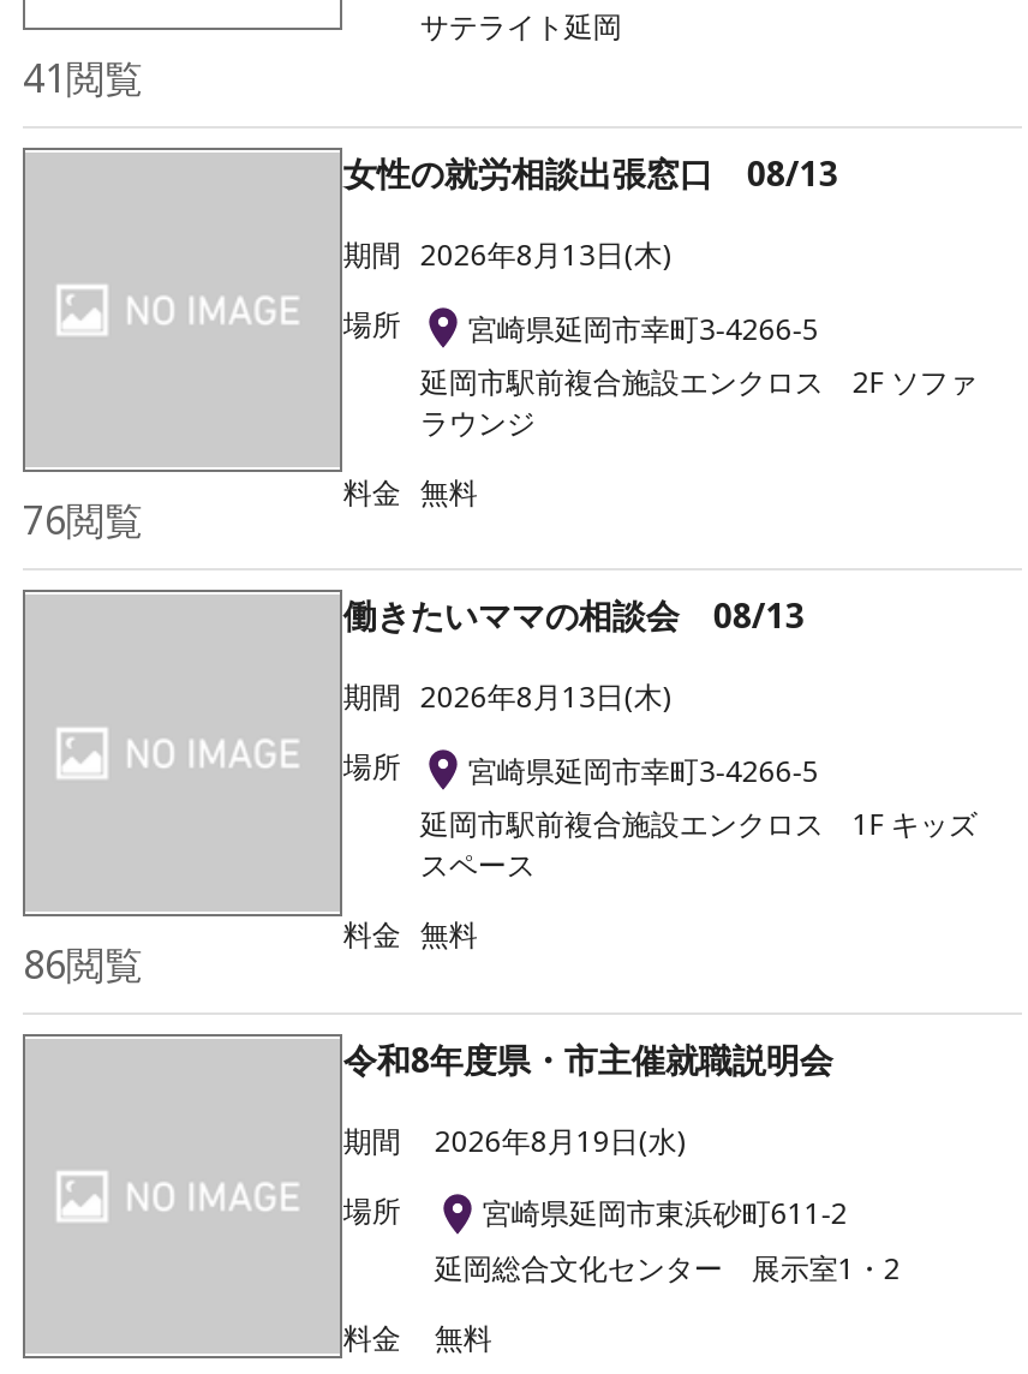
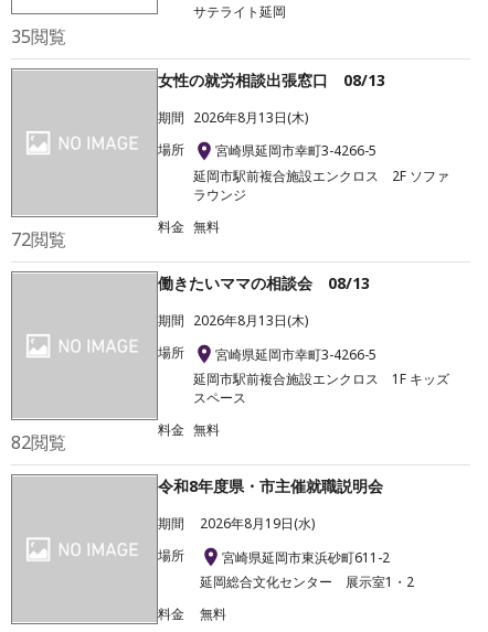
- 41閲覧
+ 35閲覧

- 76閲覧
+ 72閲覧

- 86閲覧
+ 82閲覧
